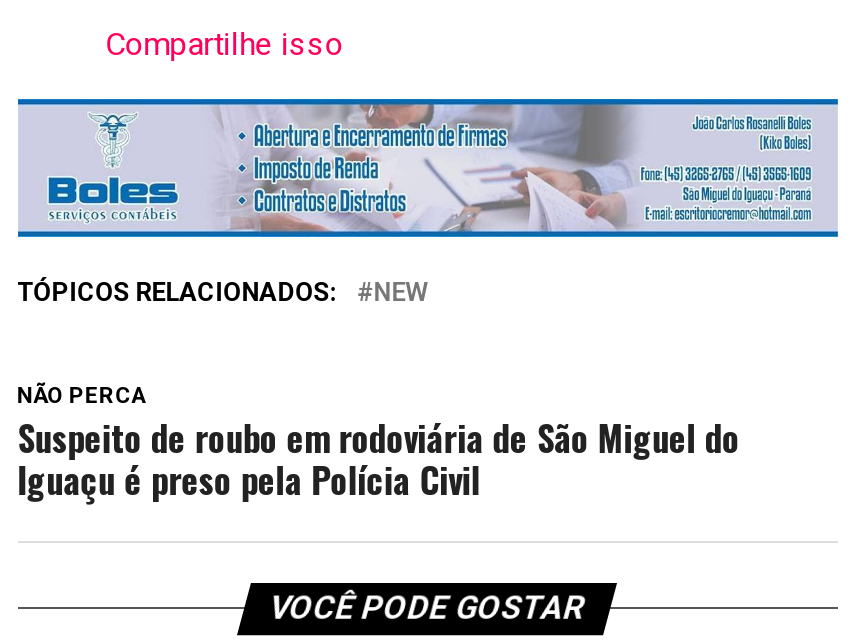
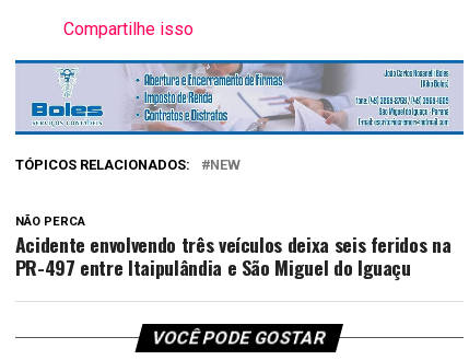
- Suspeito de roubo em rodoviária de São Miguel do
- Iguaçu é preso pela Polícia Civil
+ Acidente envolvendo três veículos deixa seis feridos na
+ PR-497 entre Itaipulândia e São Miguel do Iguaçu
